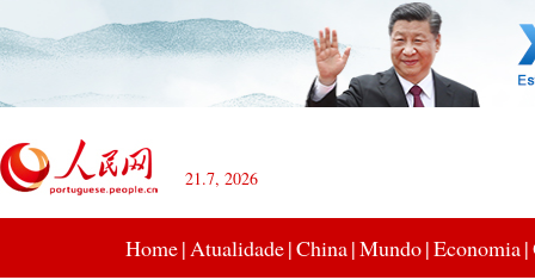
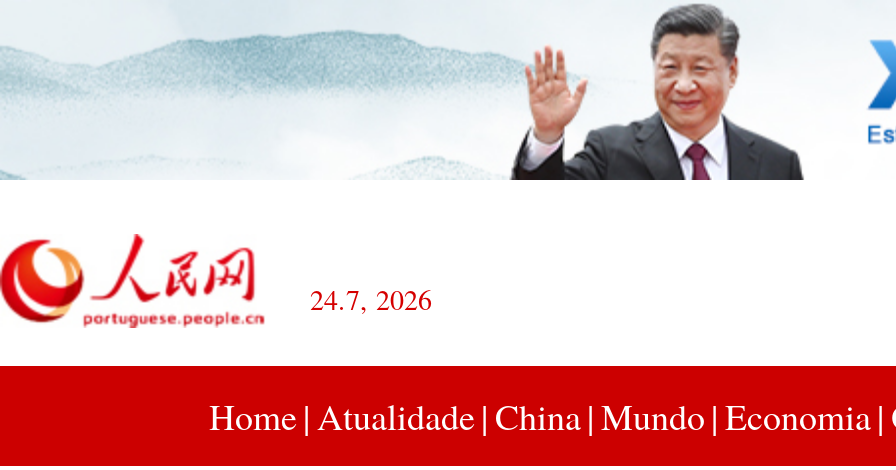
- 21.7, 2026
+ 24.7, 2026
